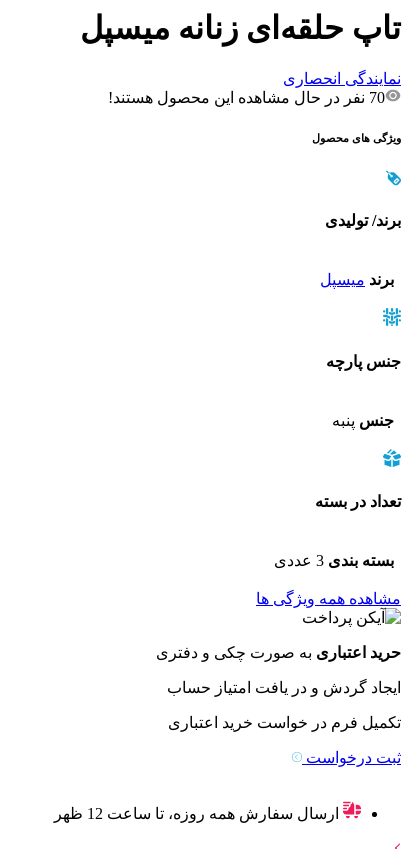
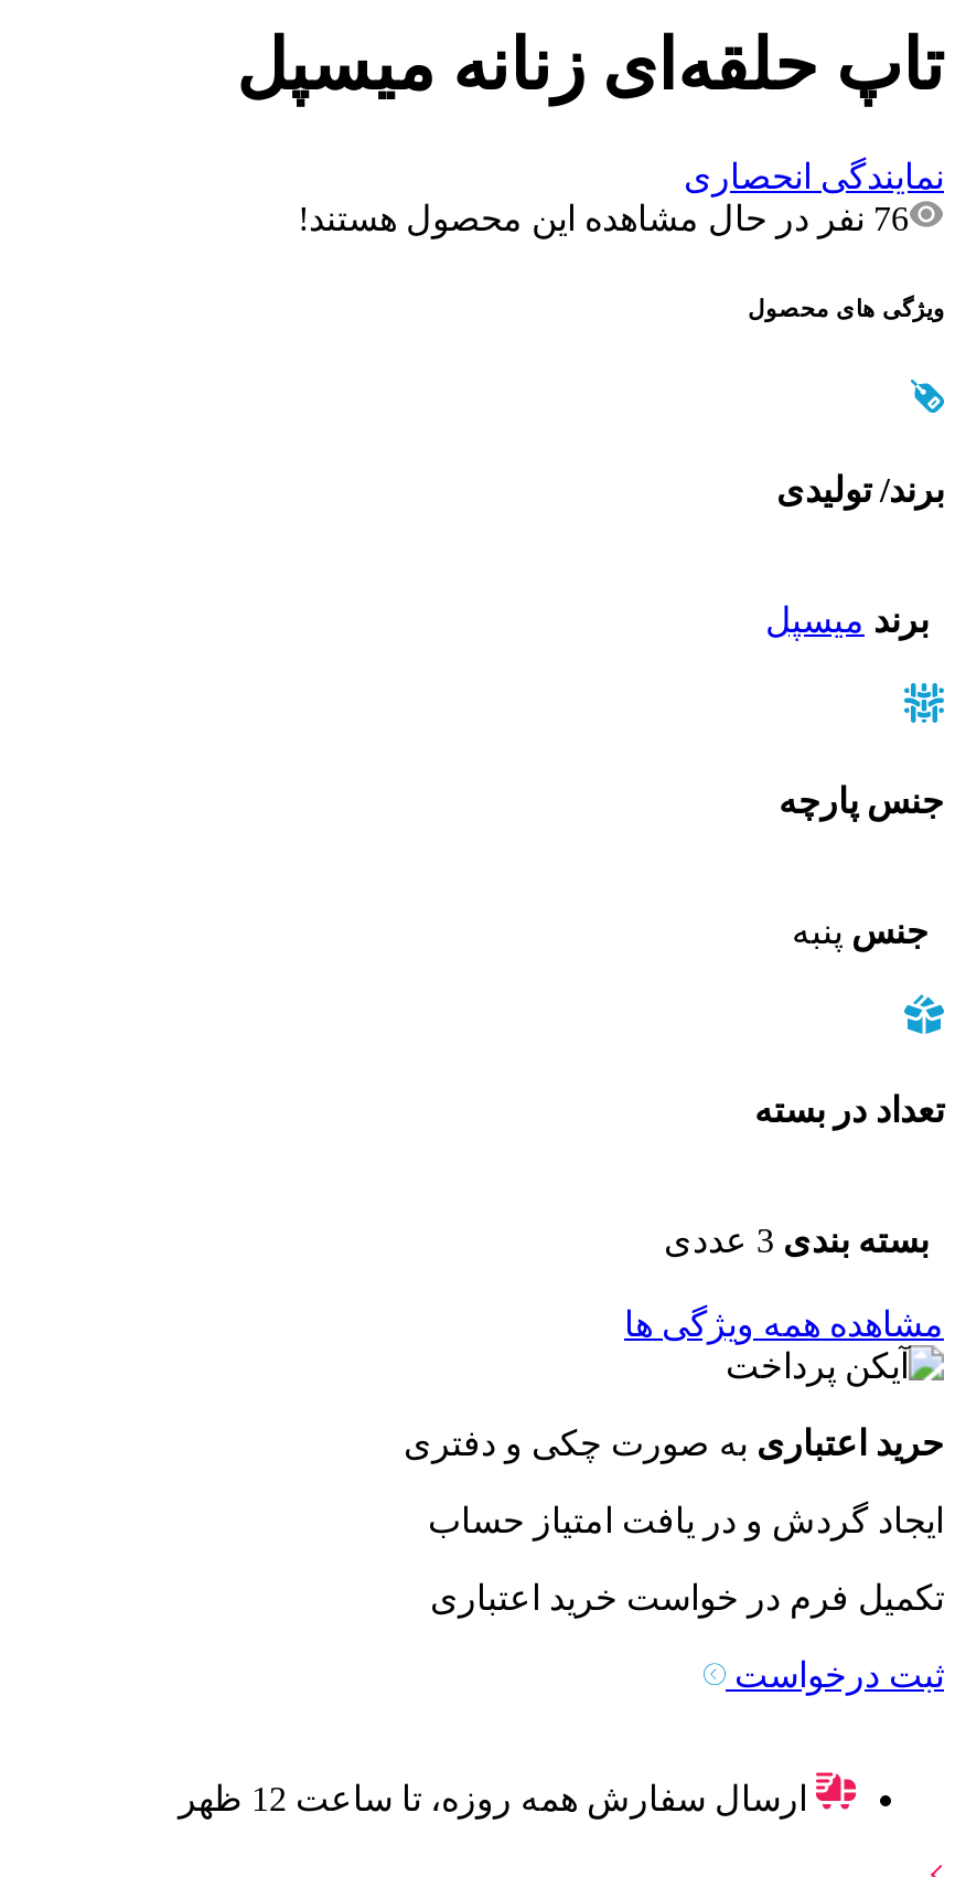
- 70 نفر در حال مشاهده این محصول هستند!
+ 76 نفر در حال مشاهده این محصول هستند!
